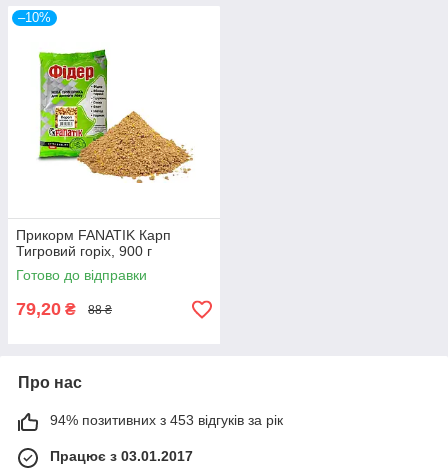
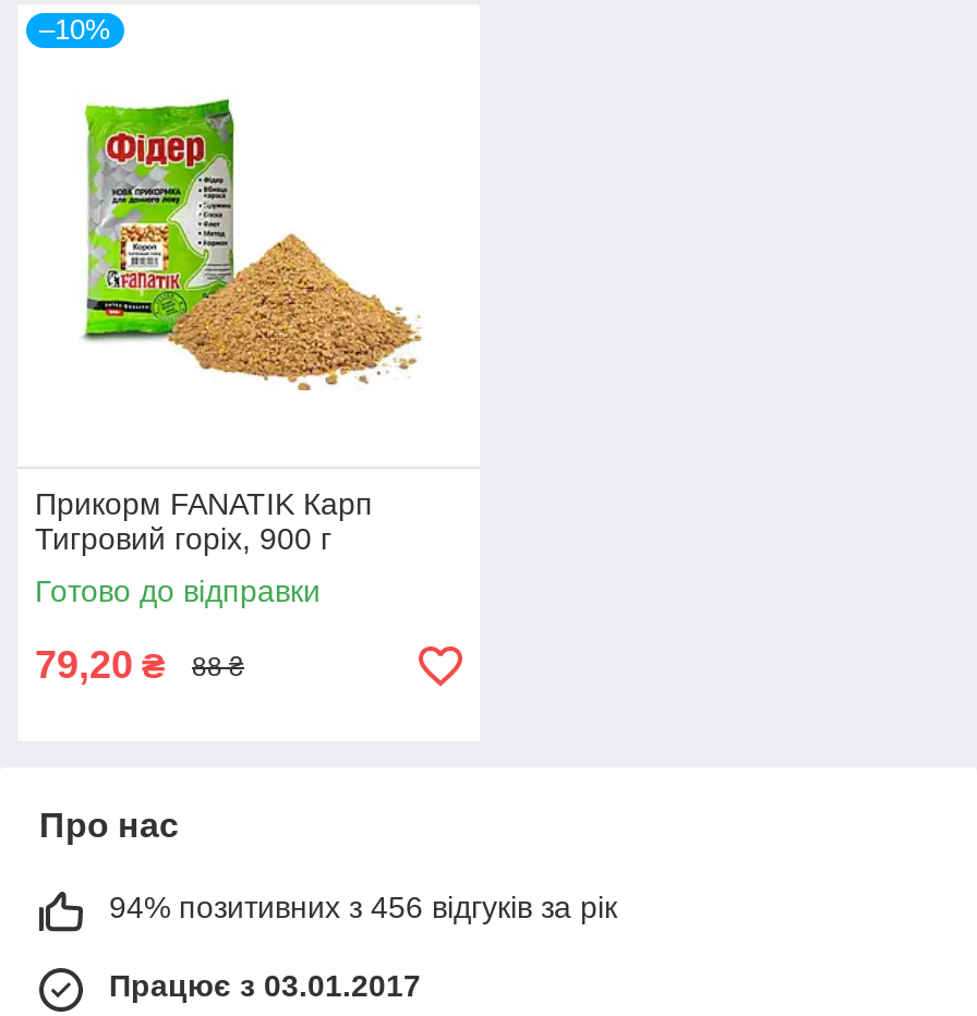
- 94% позитивних з 453 відгуків за рік
+ 94% позитивних з 456 відгуків за рік
